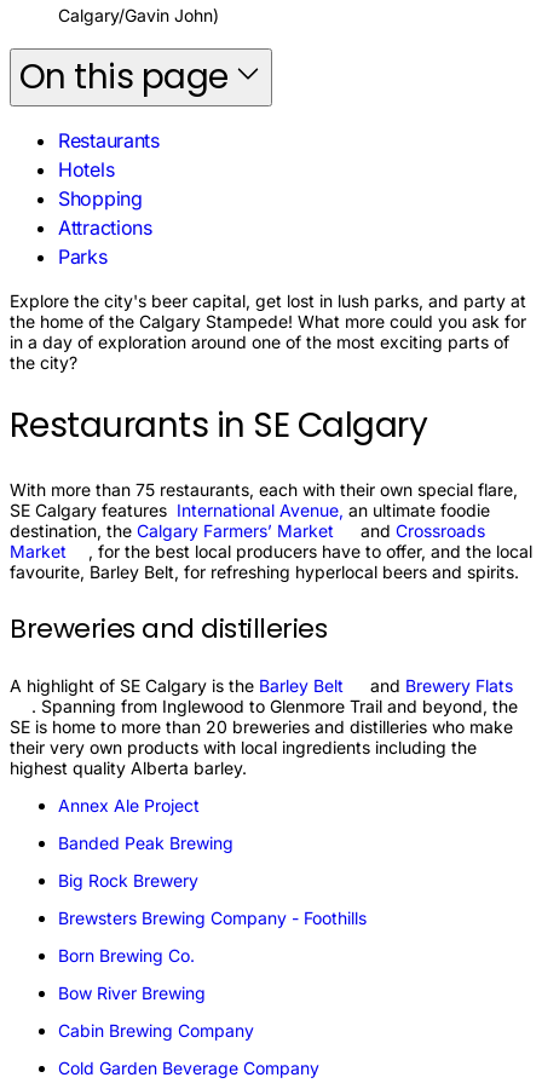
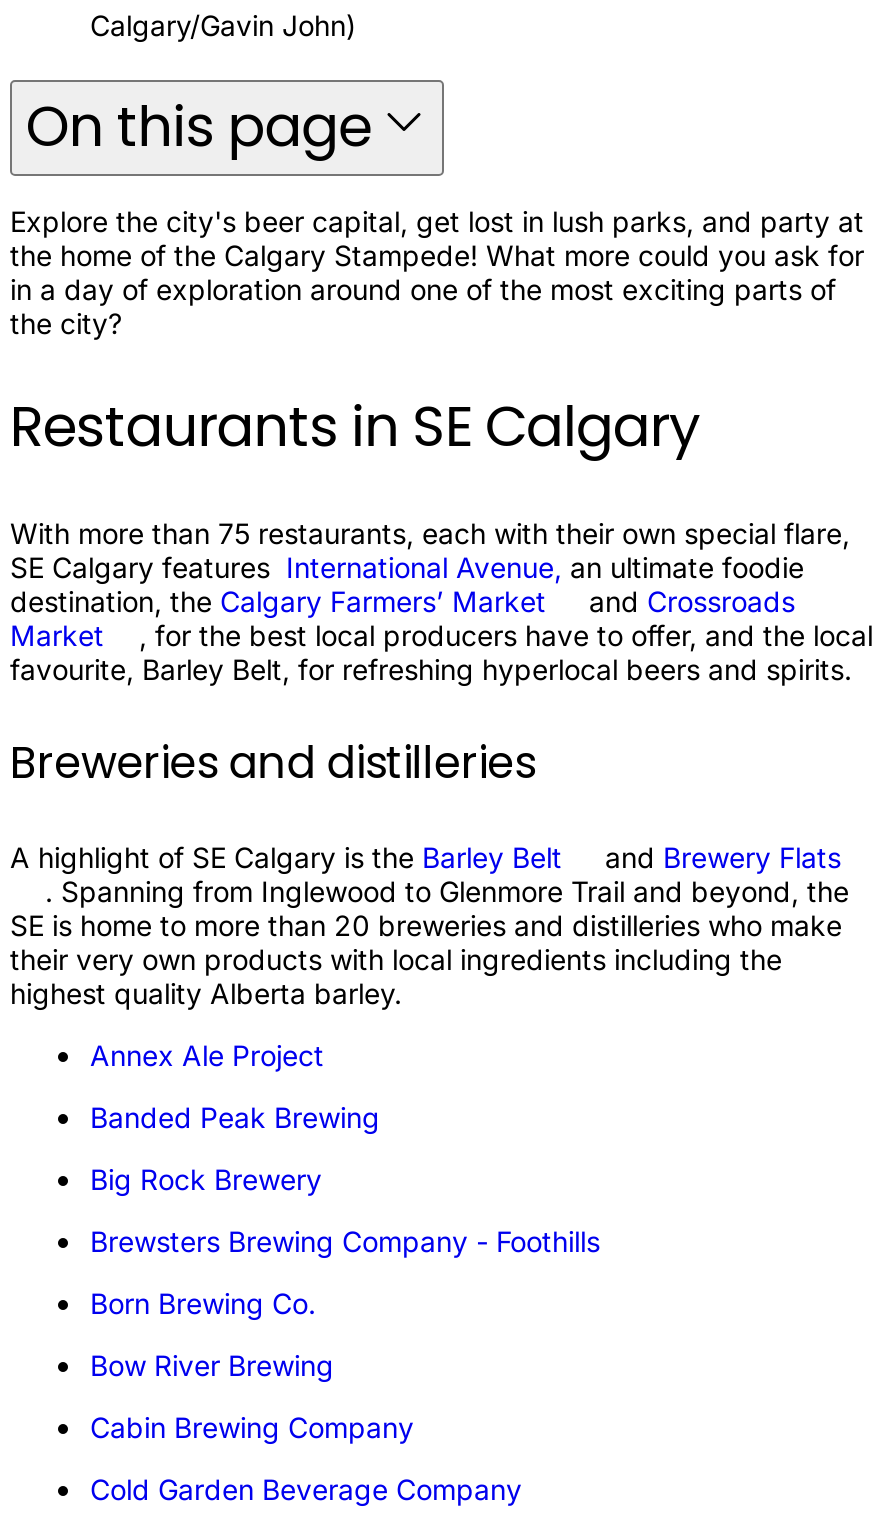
- Restaurants
- Hotels
- Shopping
- Attractions
- Parks
